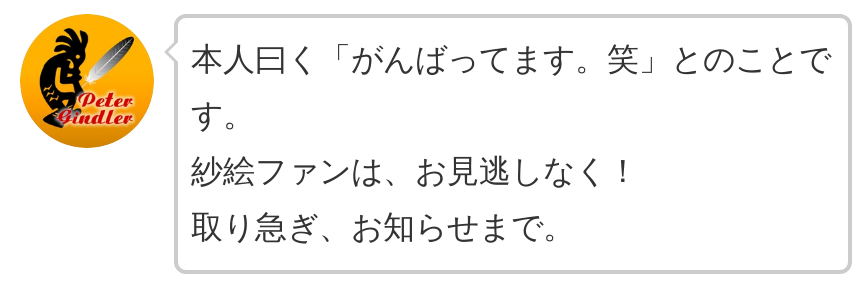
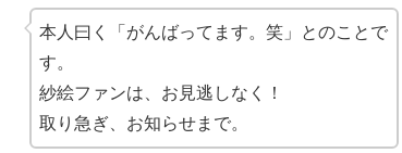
- [image]
